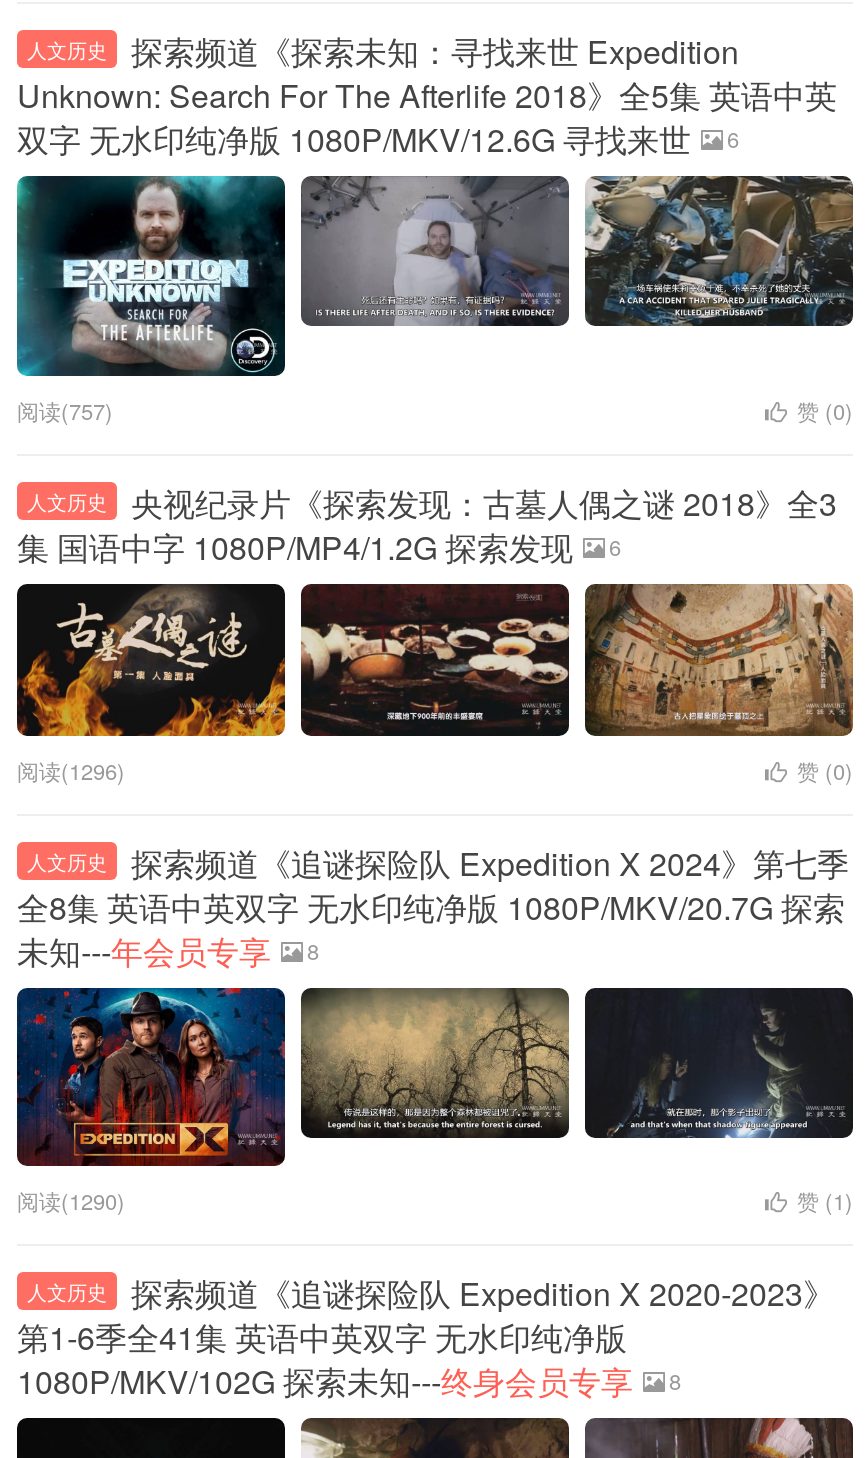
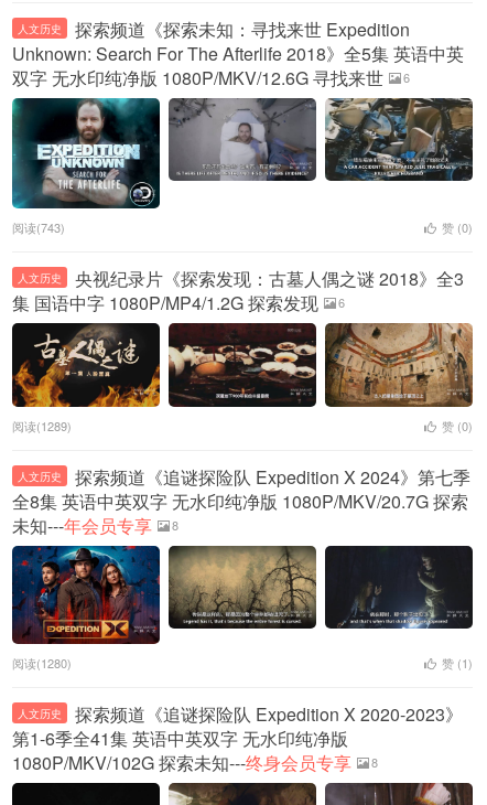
- 阅读(757)
+ 阅读(743)

- 阅读(1296)
+ 阅读(1289)

- 阅读(1290)
+ 阅读(1280)
